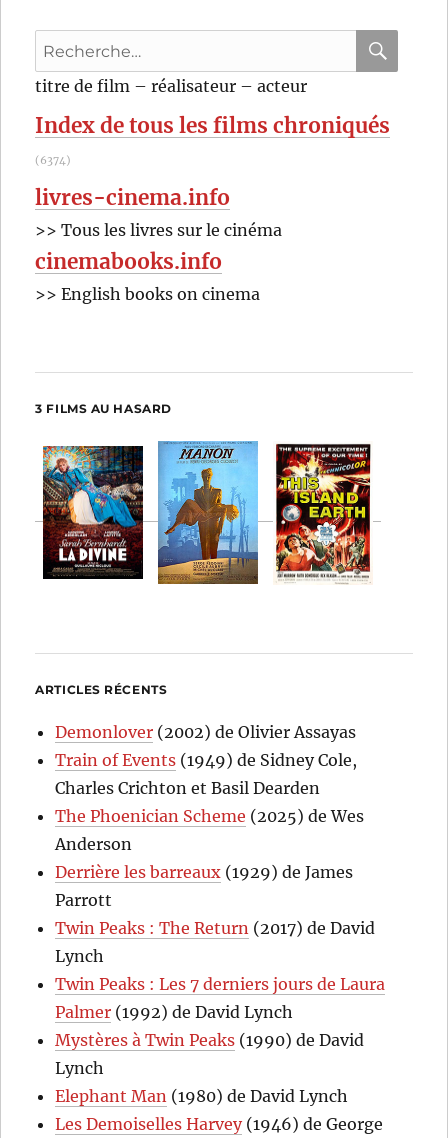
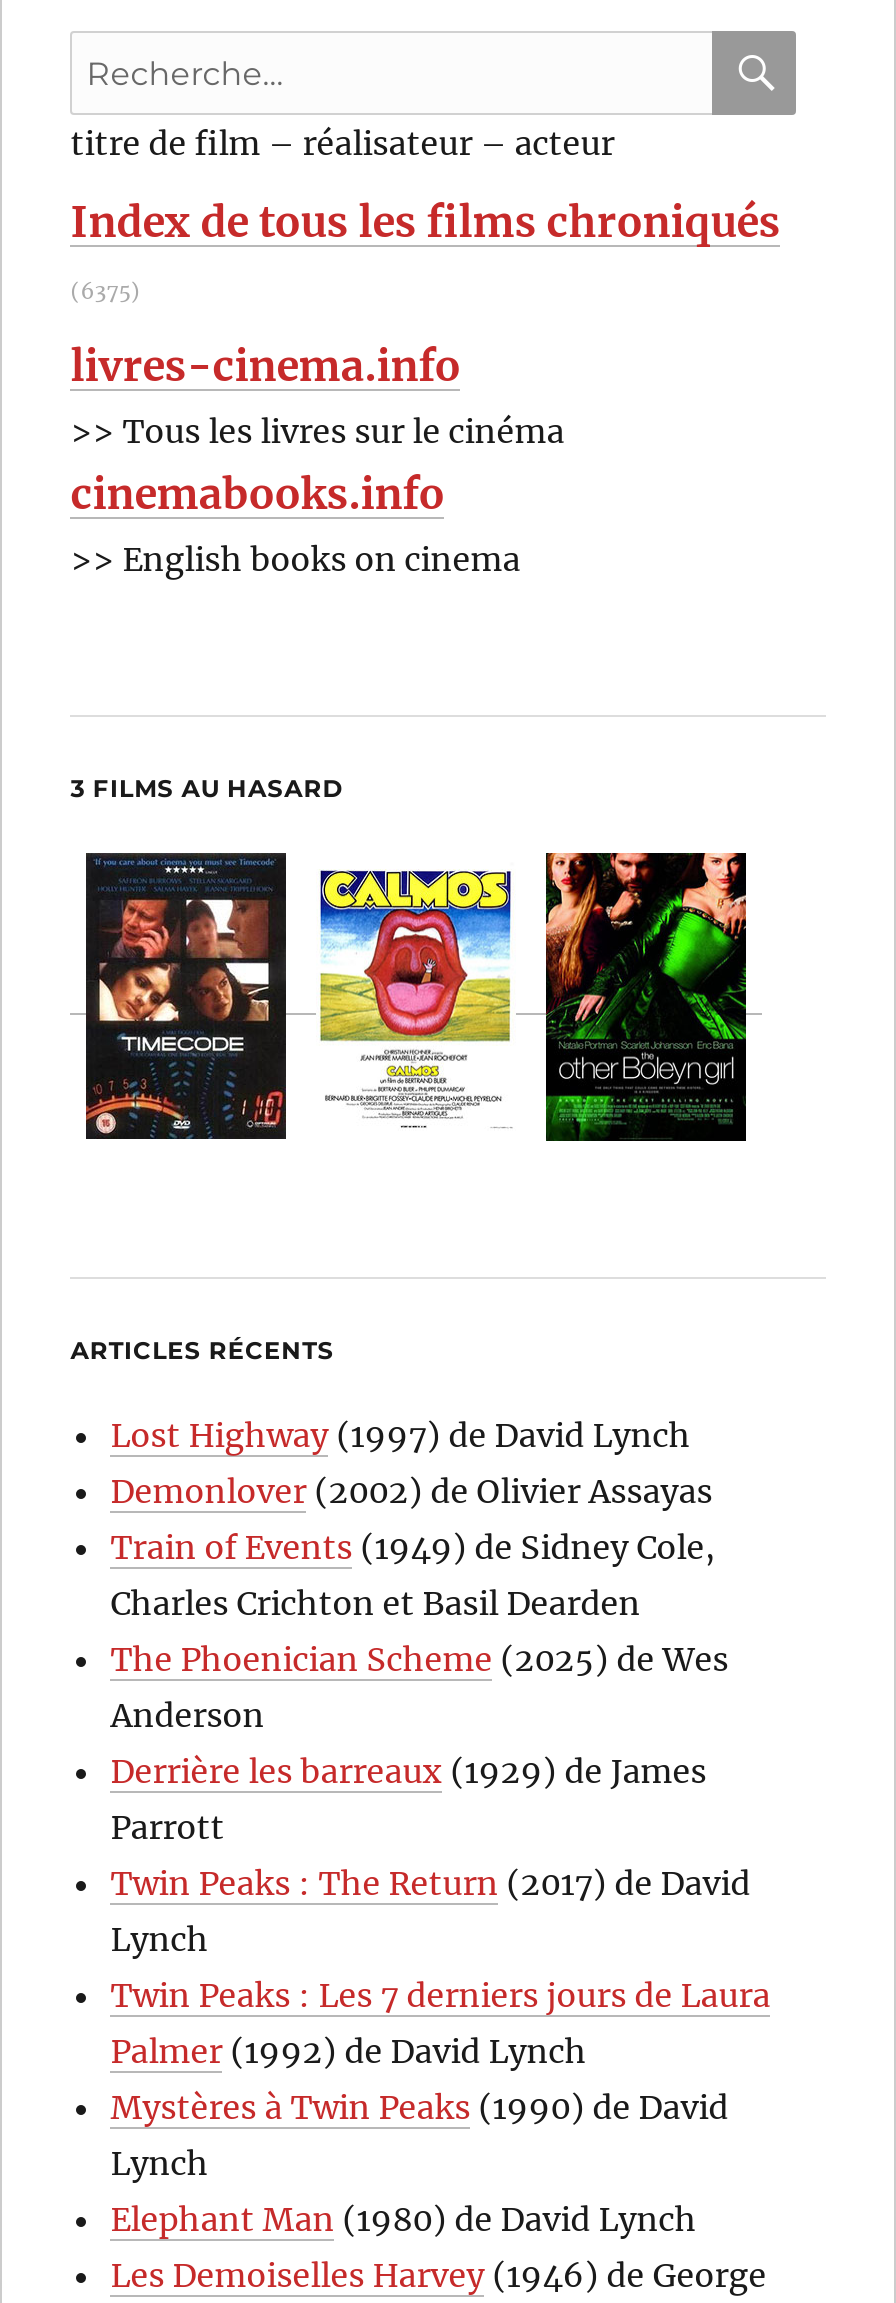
- (6374)
+ (6375)

- [image]
+ [image]

- [image]
+ [image]

- [image]
+ [image]

+ Lost Highway (1997) de David Lynch
